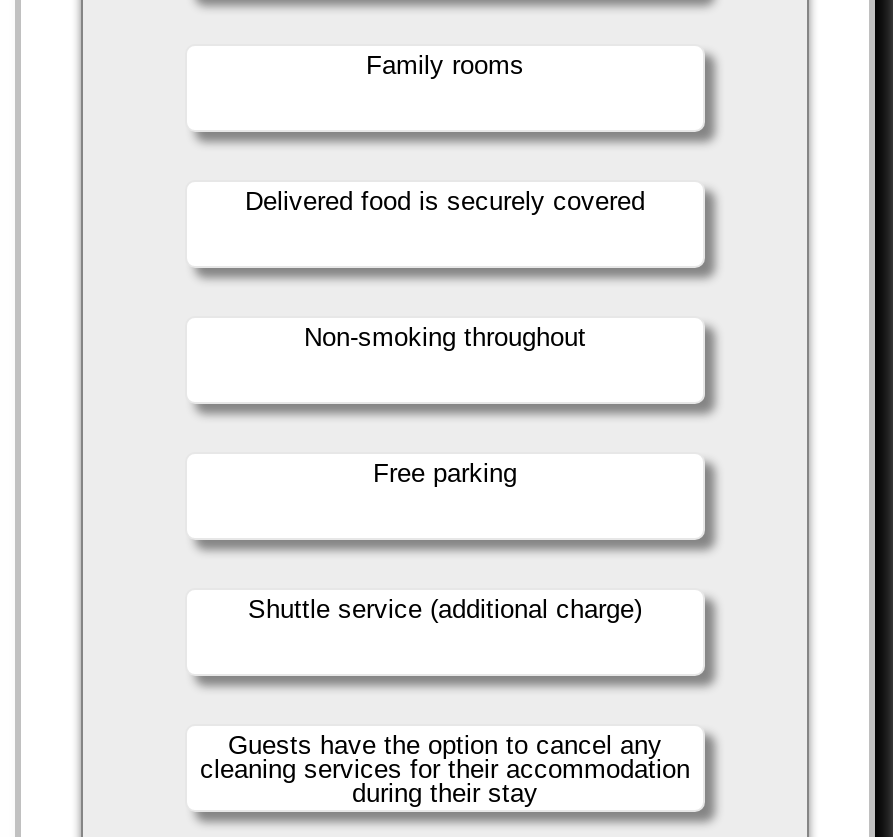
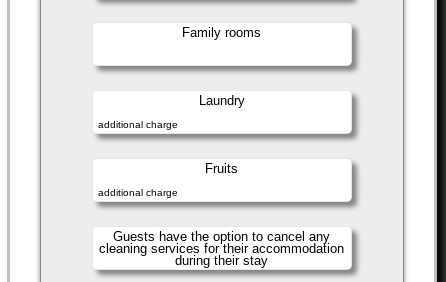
- Delivered food is securely covered
+ Laundry

- Non-smoking throughout
+ additional charge

- Free parking
+ Fruits

- Shuttle service (additional charge)
+ additional charge
